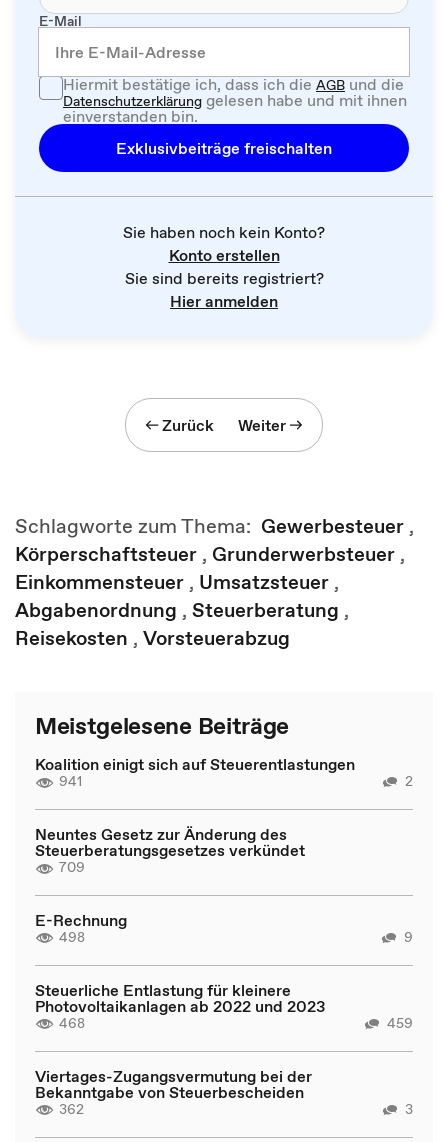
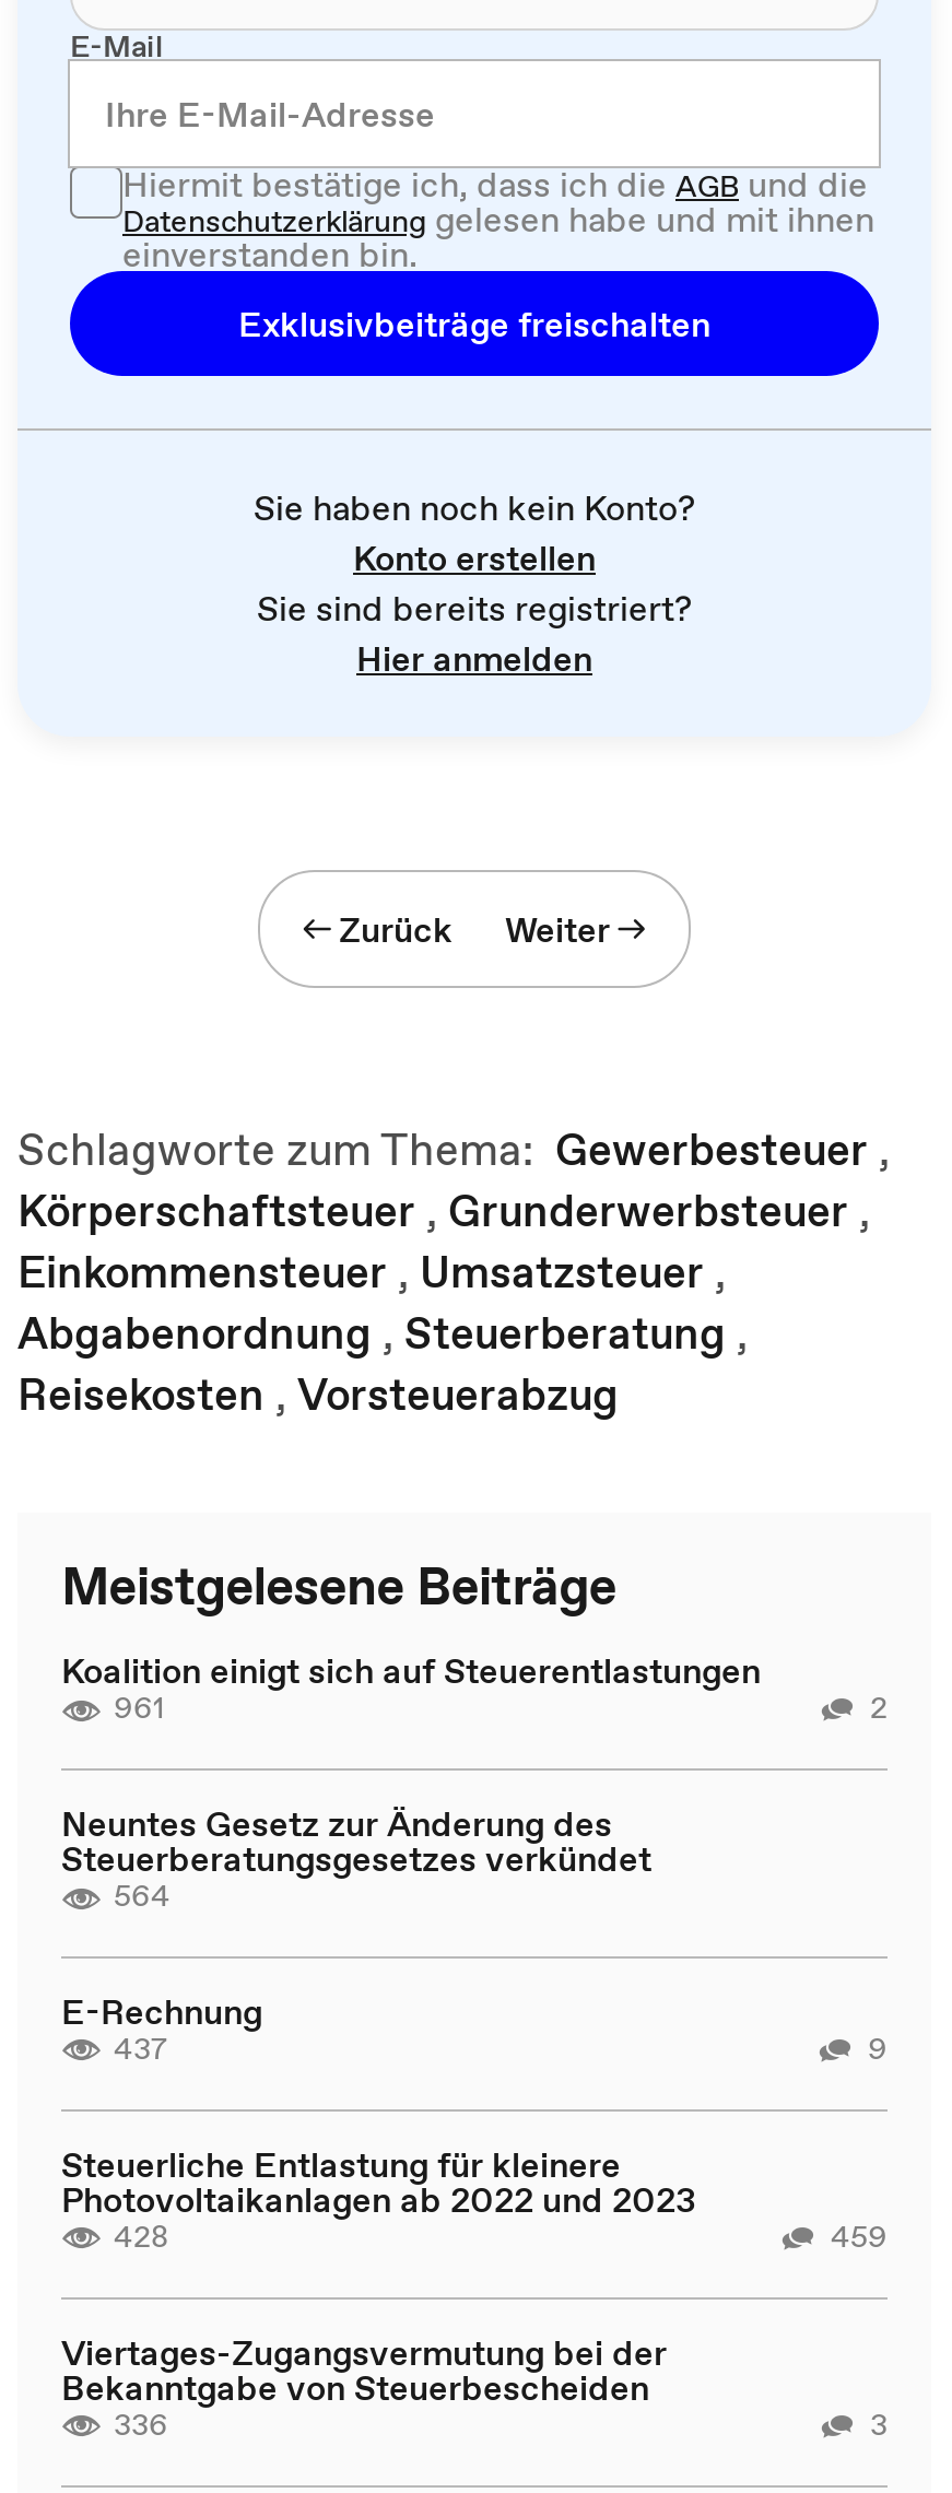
- 941
+ 961

- 709
+ 564

- 498
+ 437

- 468
+ 428

- 362
+ 336
